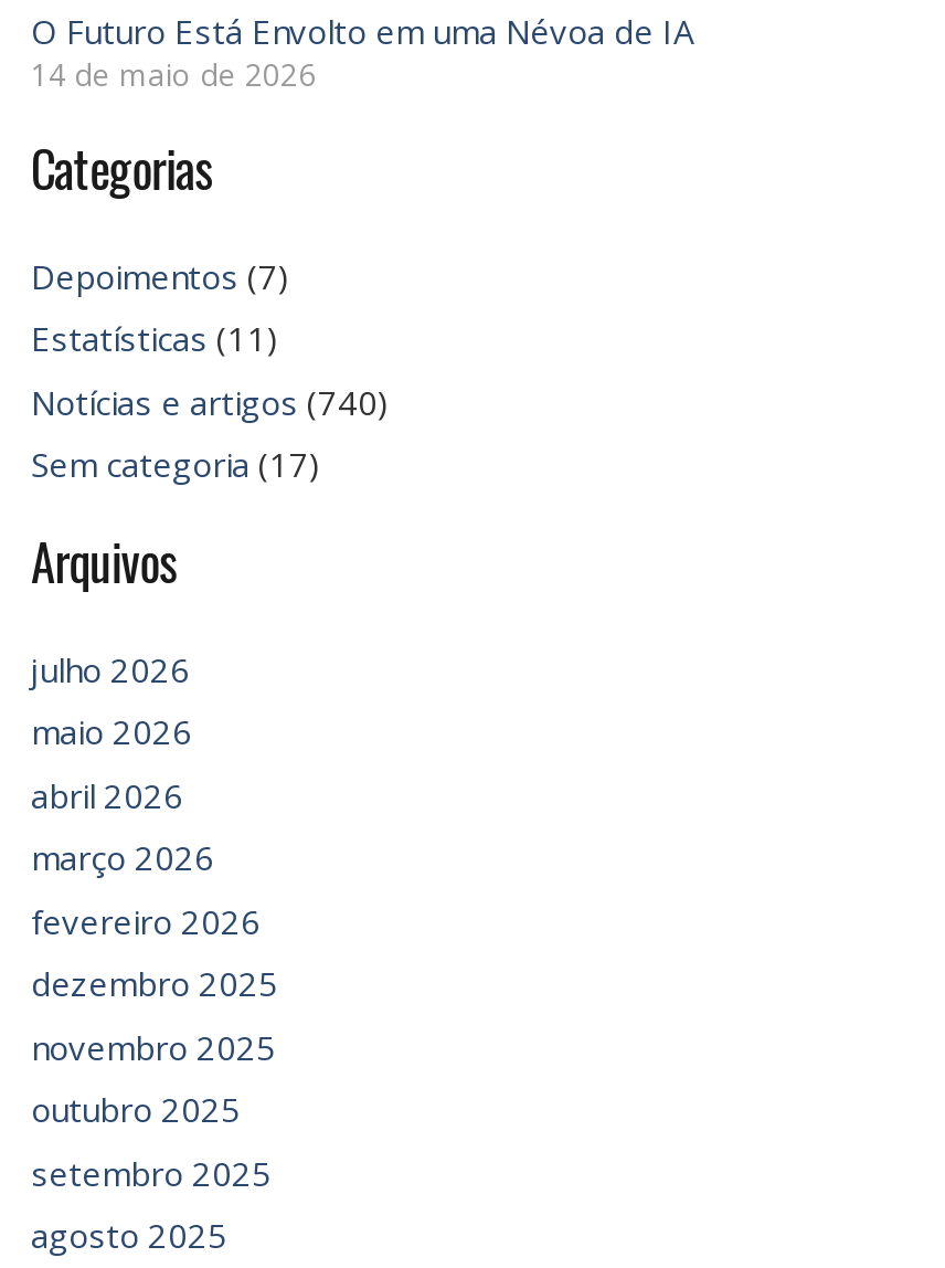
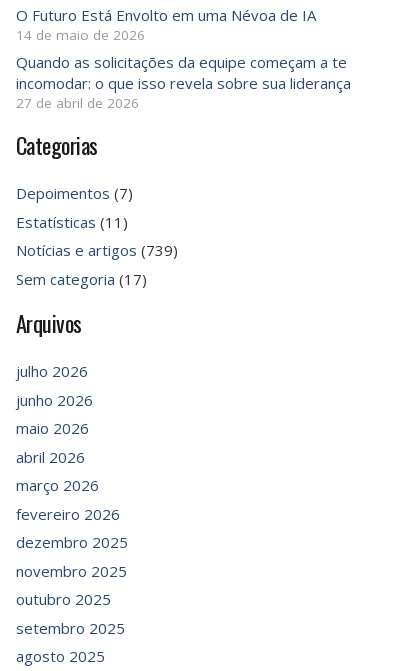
+ Quando as solicitações da equipe começam a te
+ incomodar: o que isso revela sobre sua liderança
+ 27 de abril de 2026

- Notícias e artigos (740)
+ Notícias e artigos (739)

+ junho 2026
